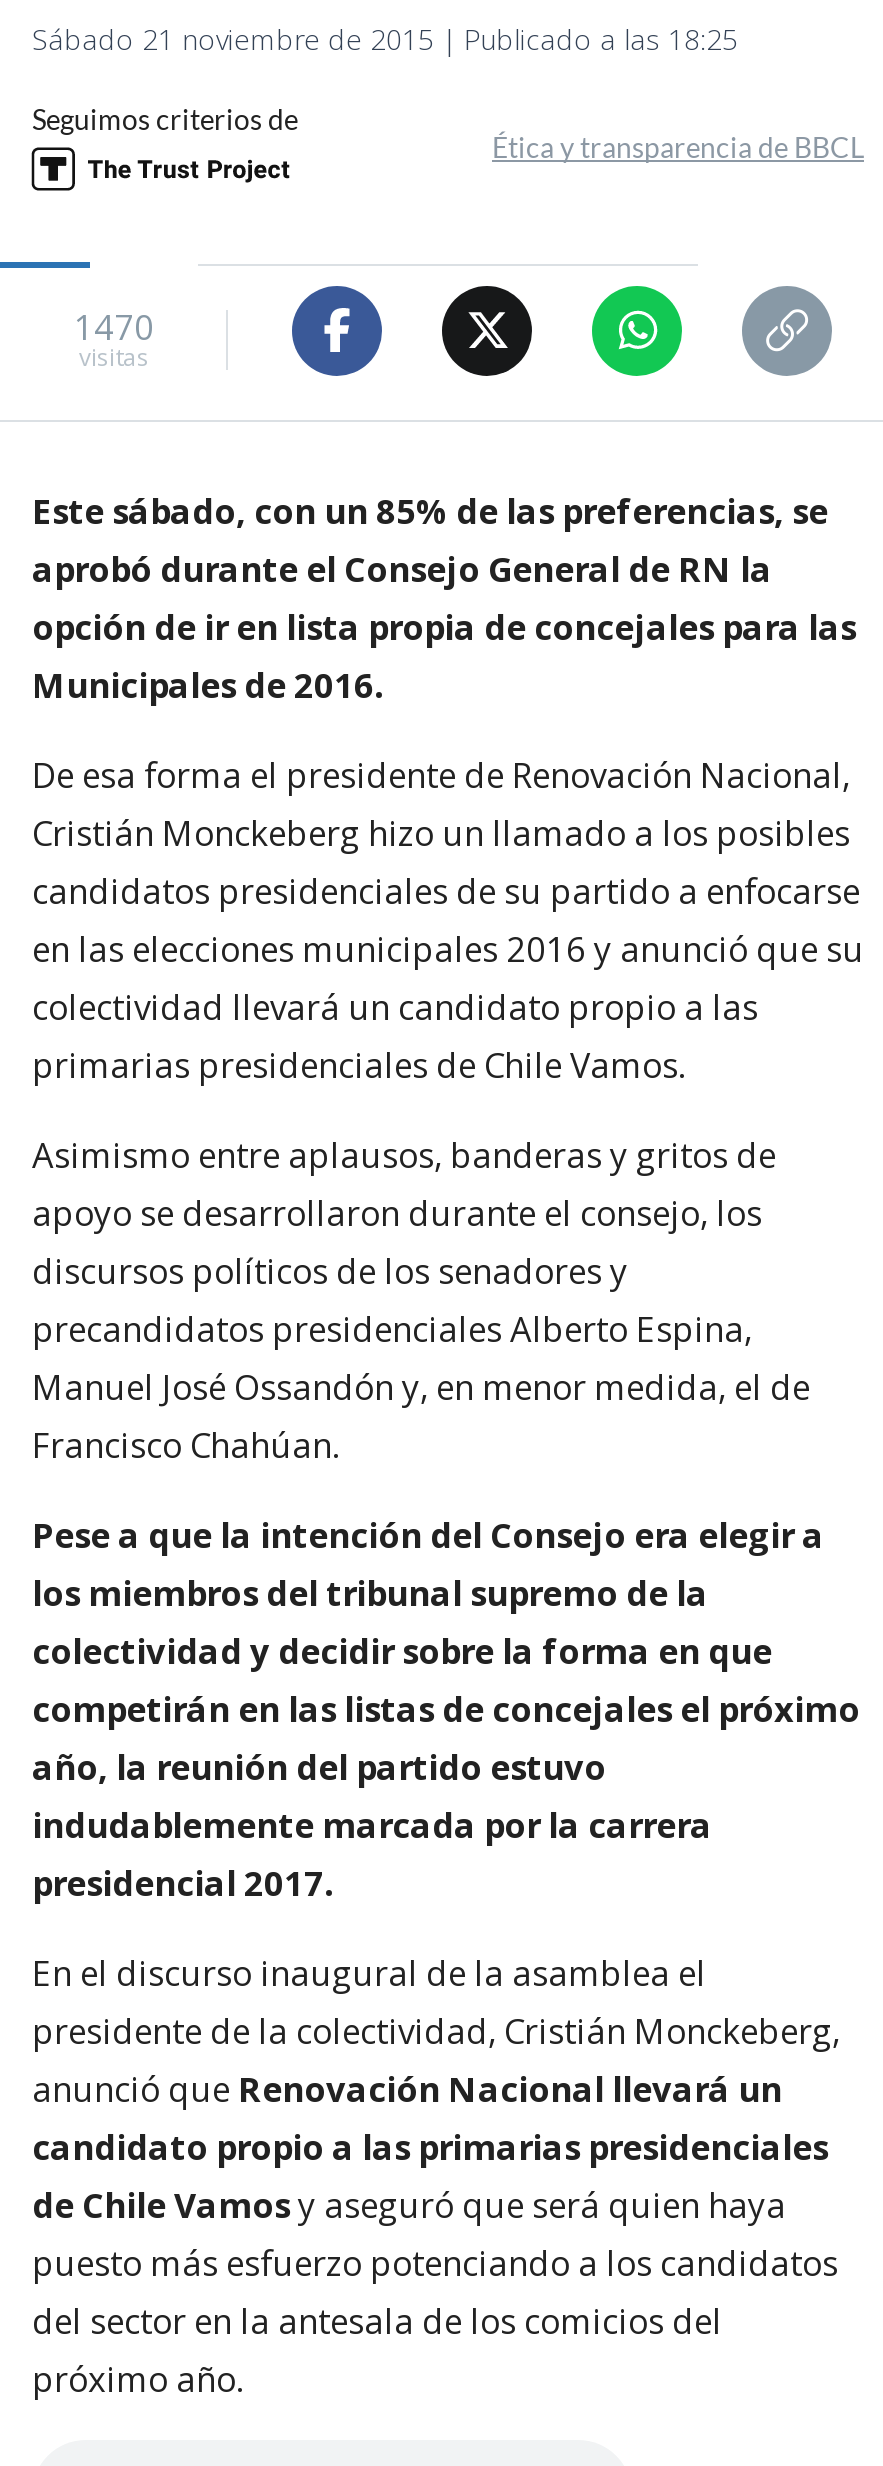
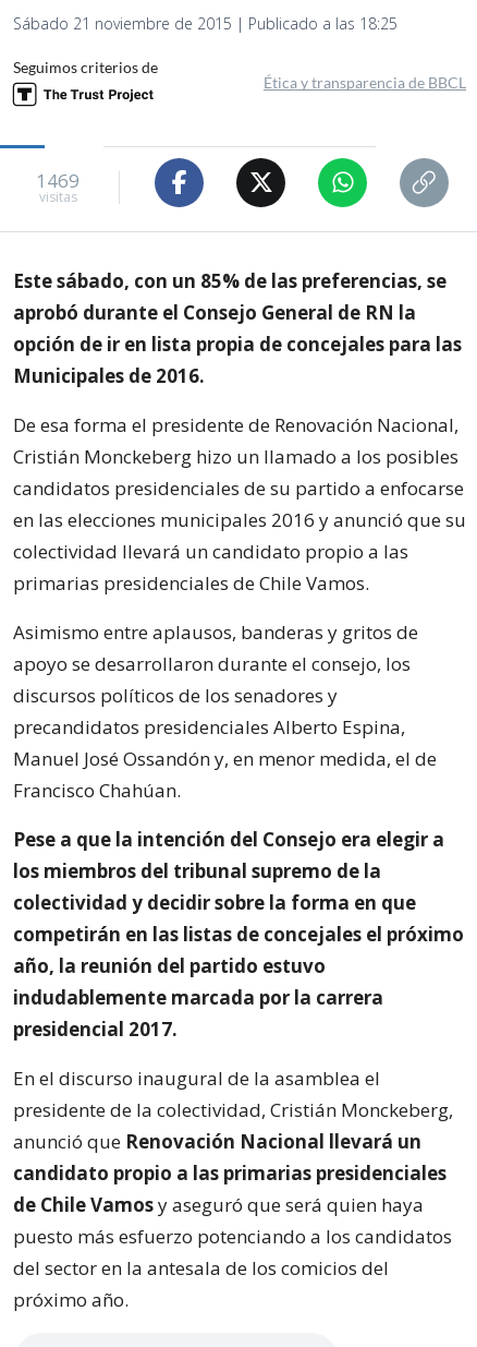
- 1470
+ 1469
